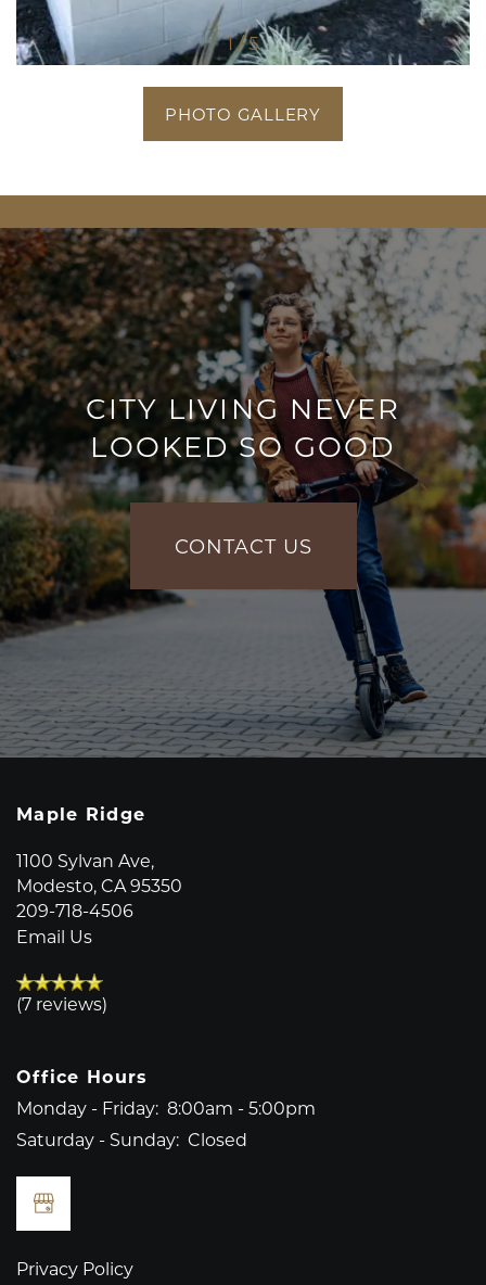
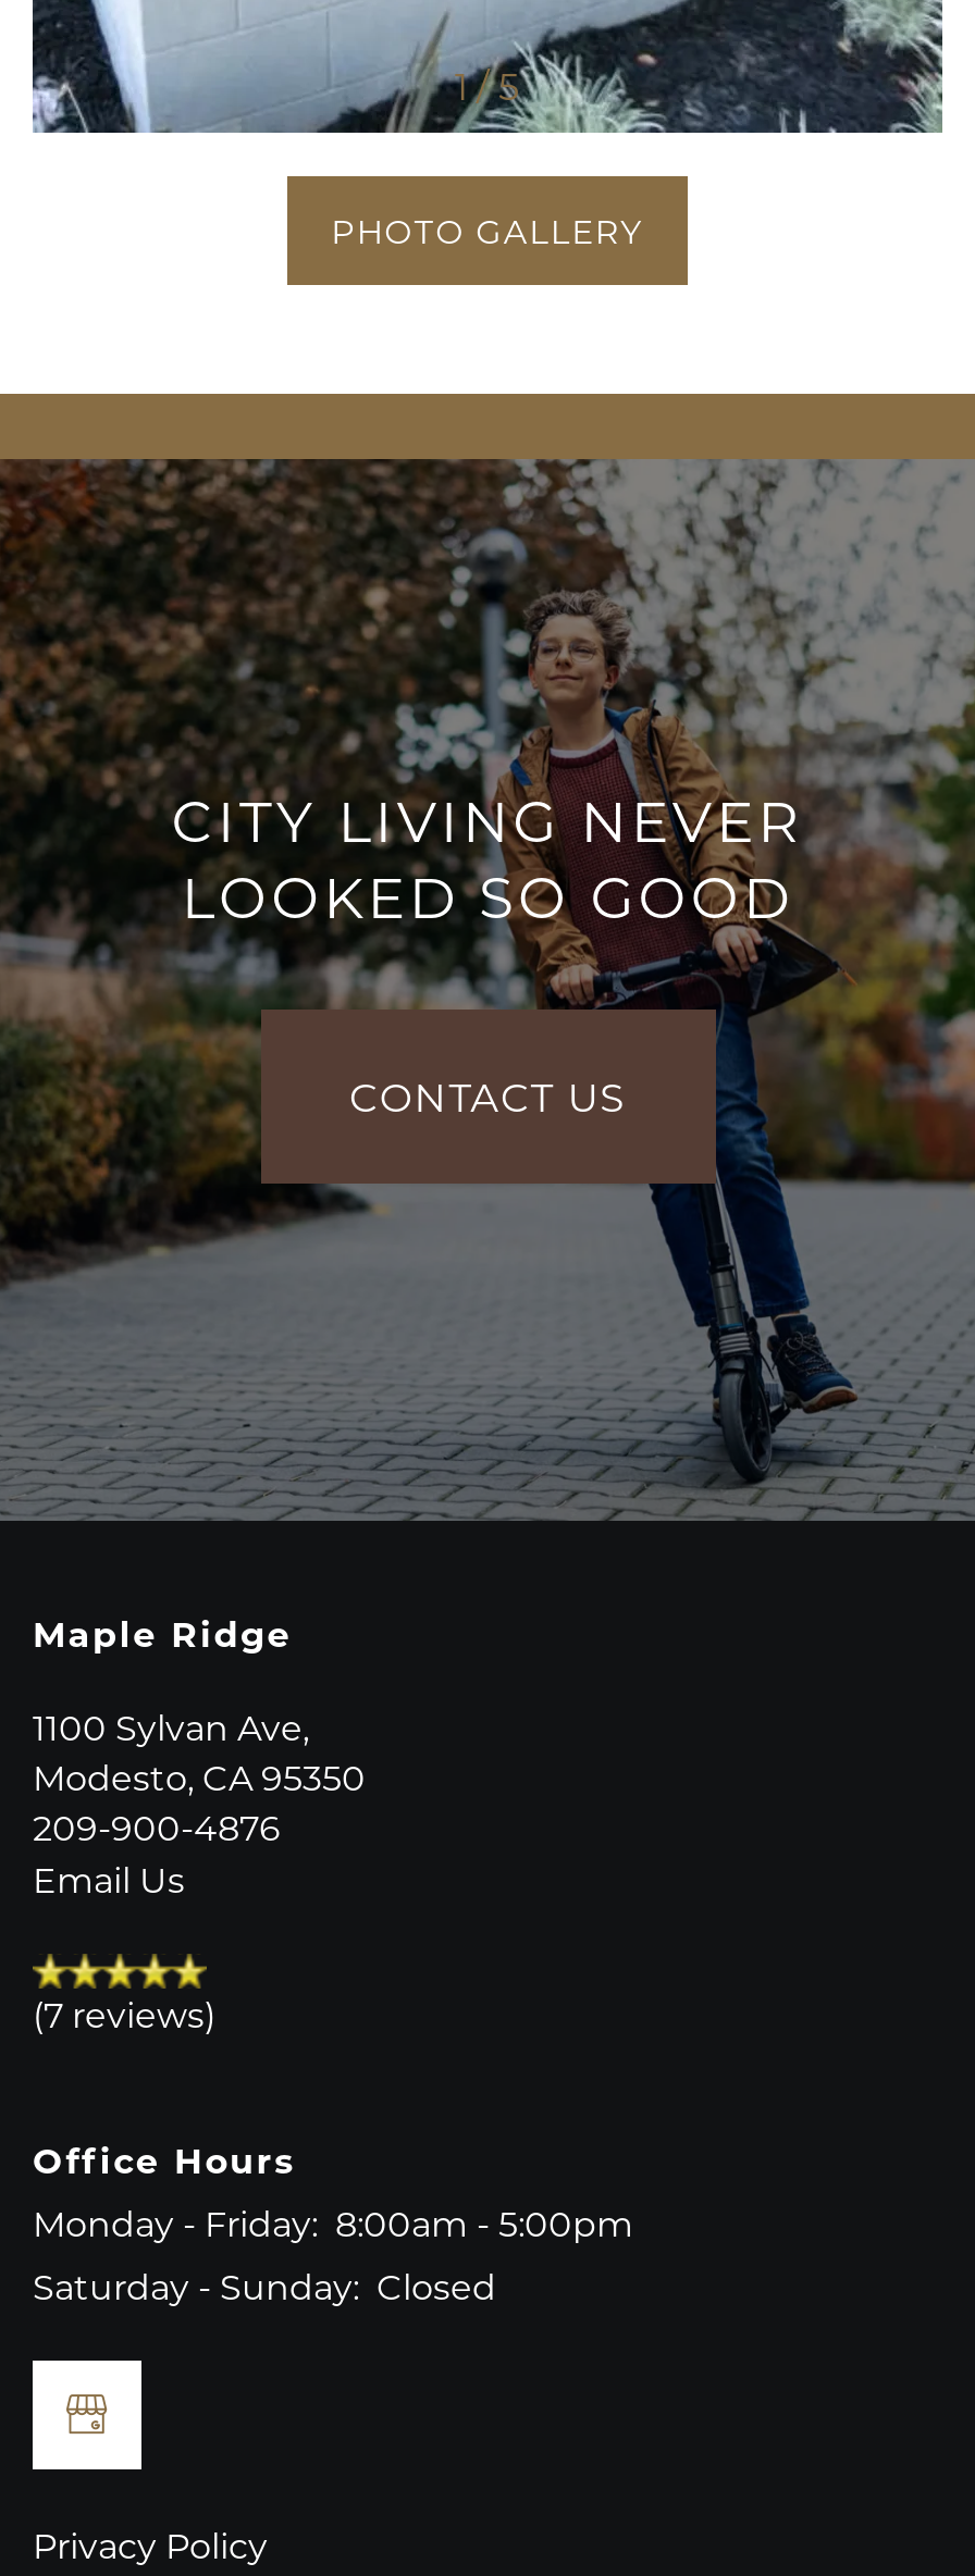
- 209-718-4506
+ 209-900-4876
